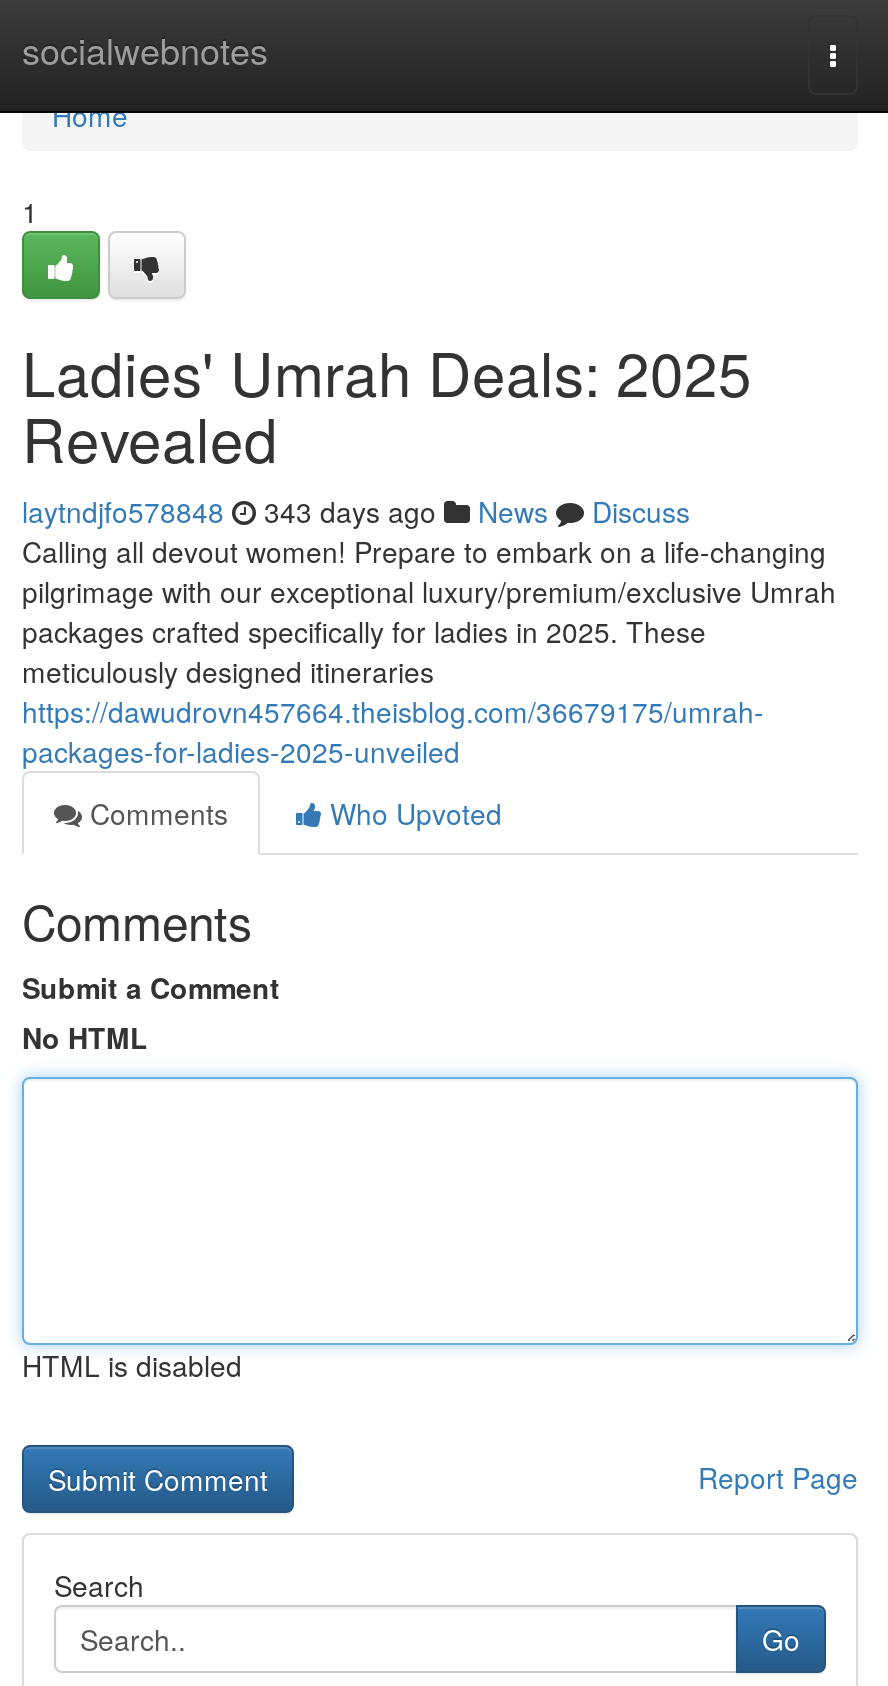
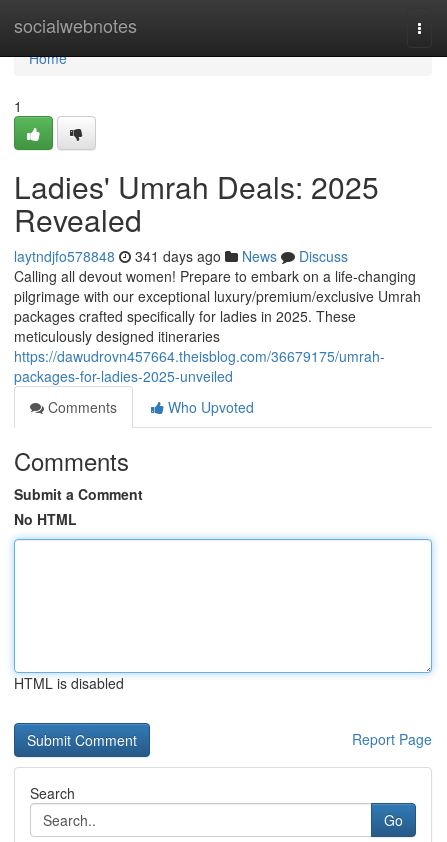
- laytndjfo578848 343 days ago News Discuss
+ laytndjfo578848 341 days ago News Discuss
